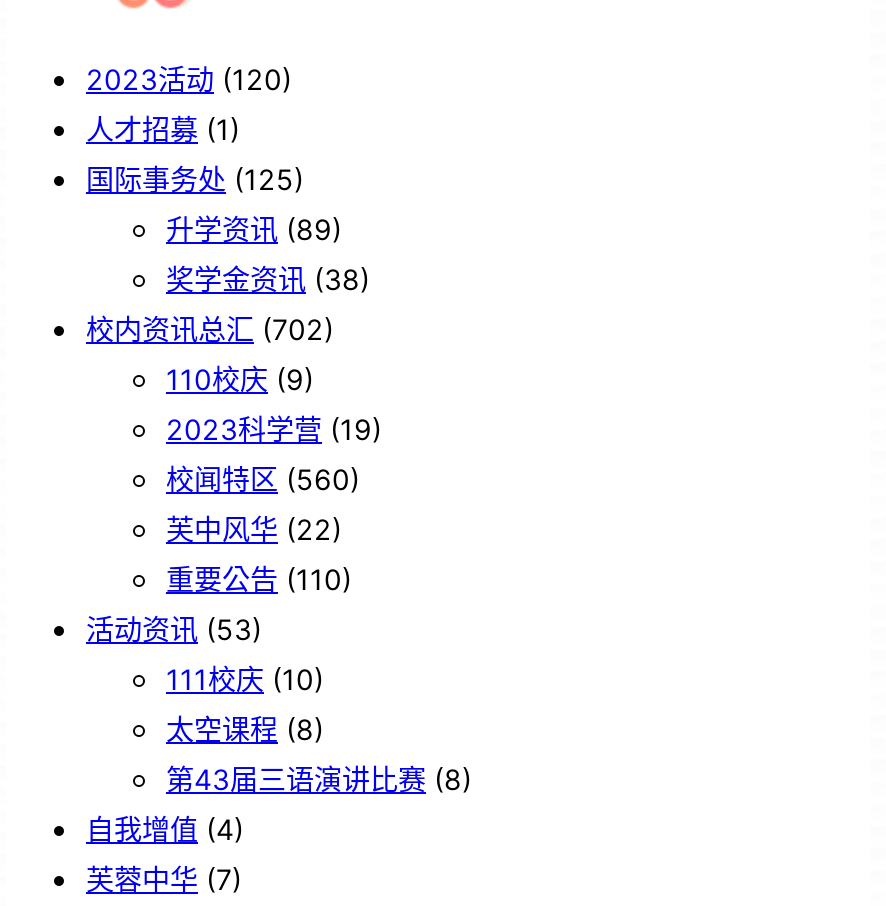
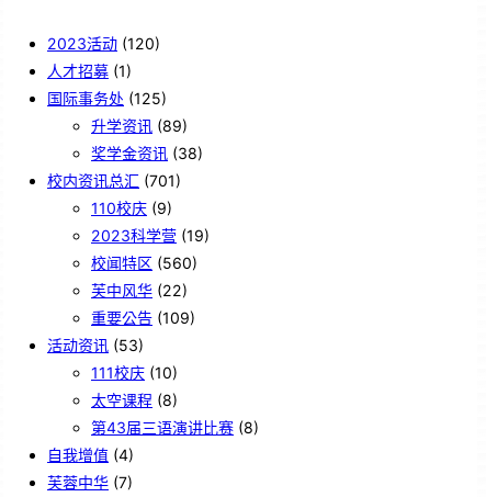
- 校内资讯总汇(702)
+ 校内资讯总汇(701)

- 重要公告(110)
+ 重要公告(109)
